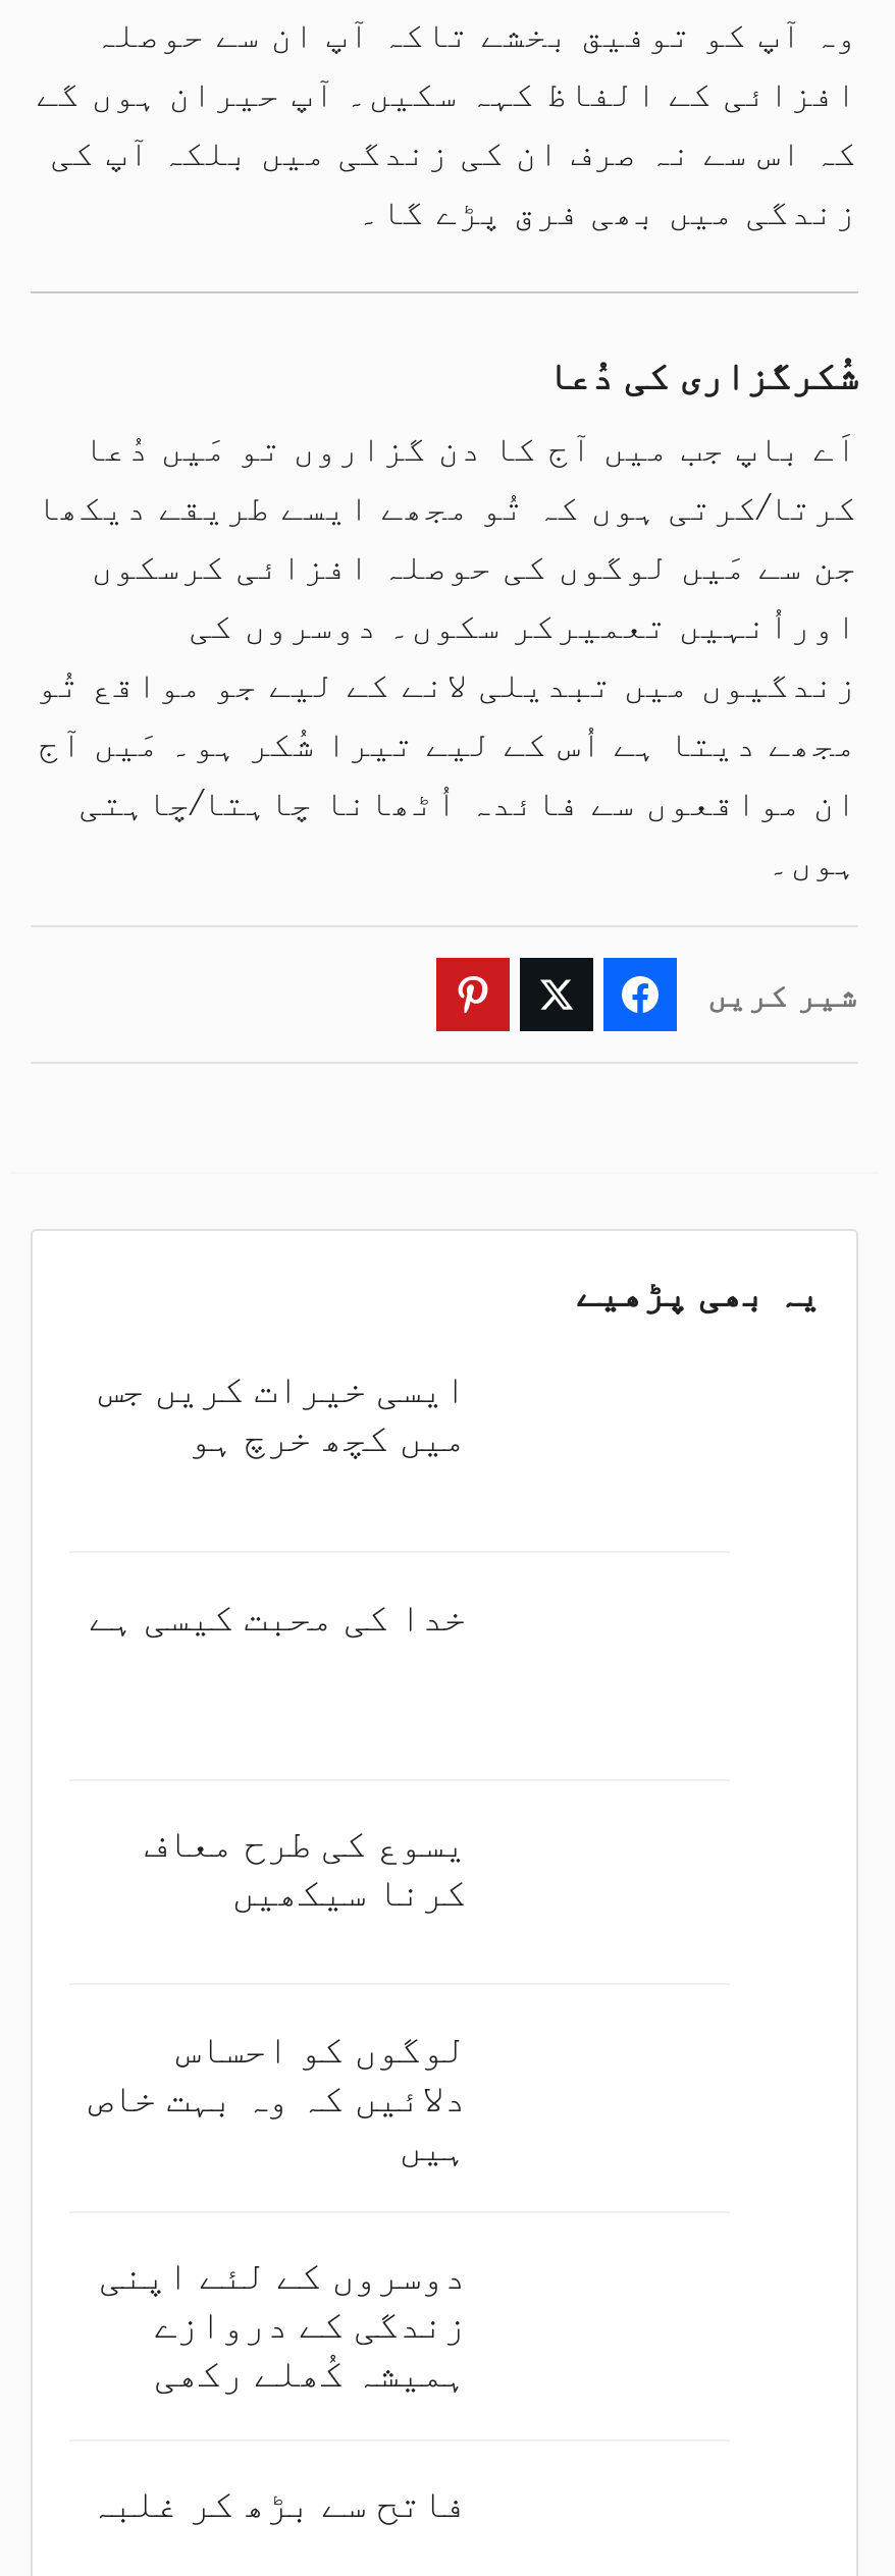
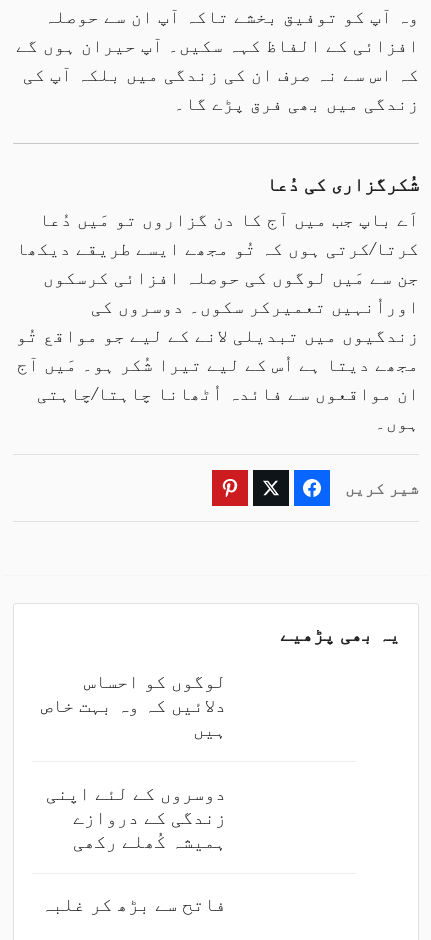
- ایسی خیرات کریں جس
- میں کچھ خرچ ہو
- خدا کی محبت کیسی ہے

- یسوع کی طرح معاف
- کرنا سیکھیں
